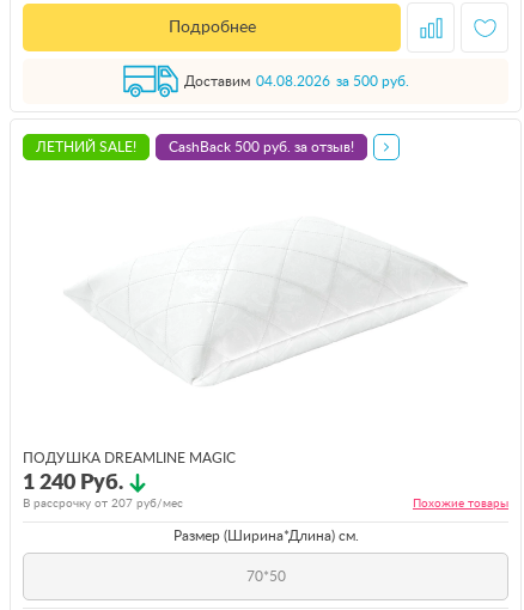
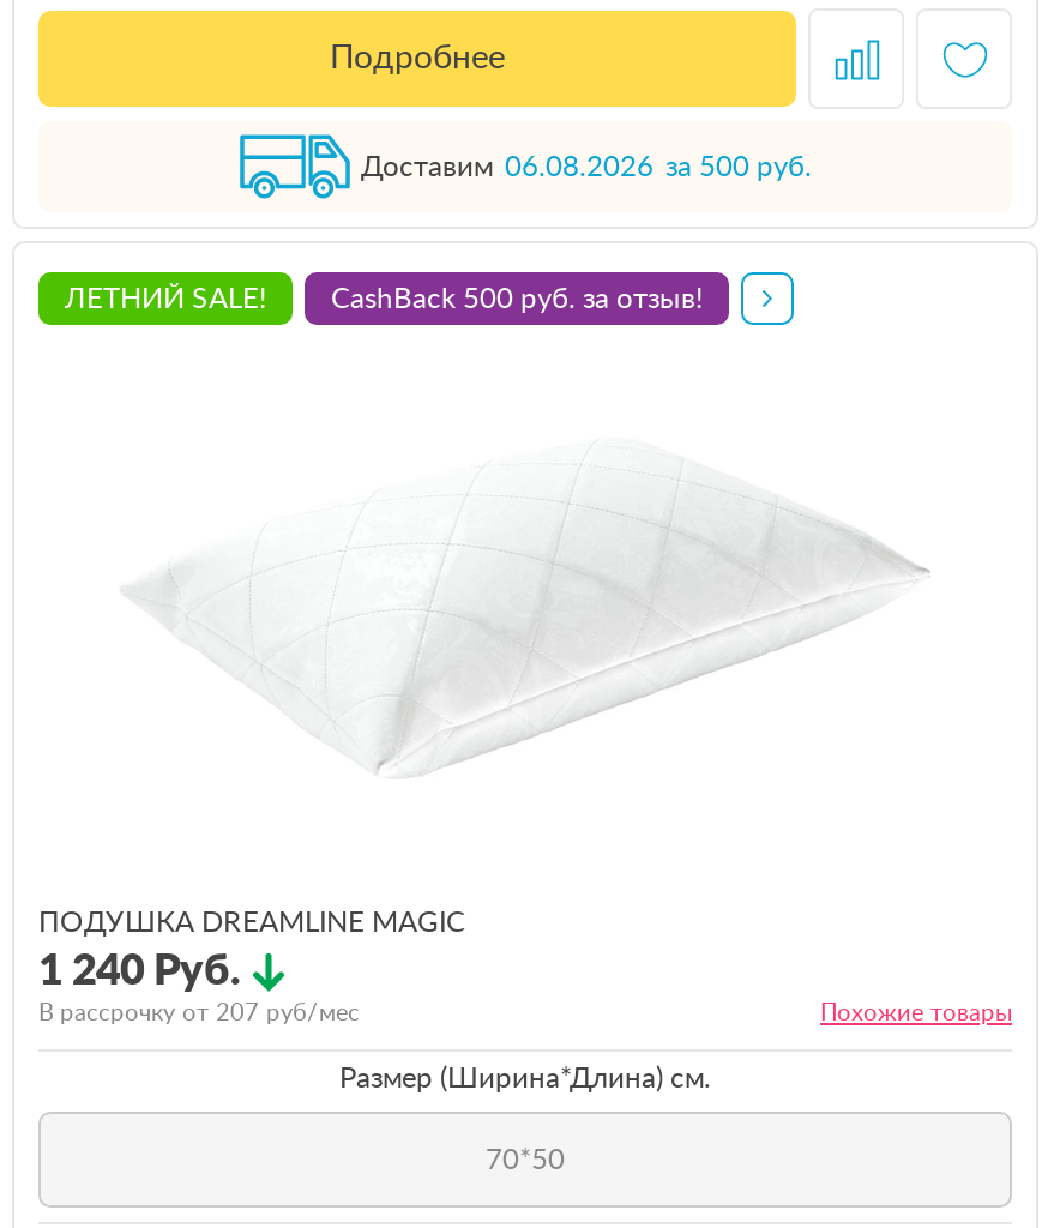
- Доставим 04.08.2026 за 500 руб.
+ Доставим 06.08.2026 за 500 руб.
